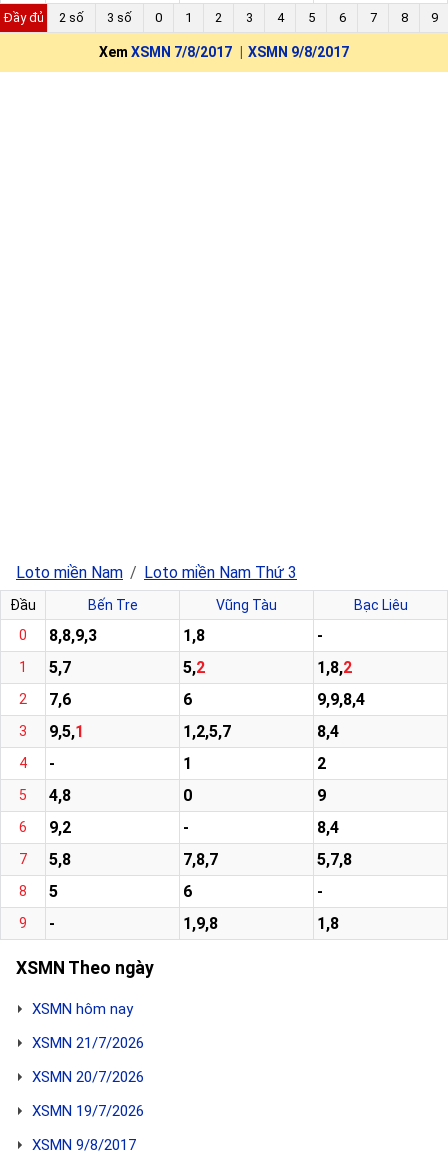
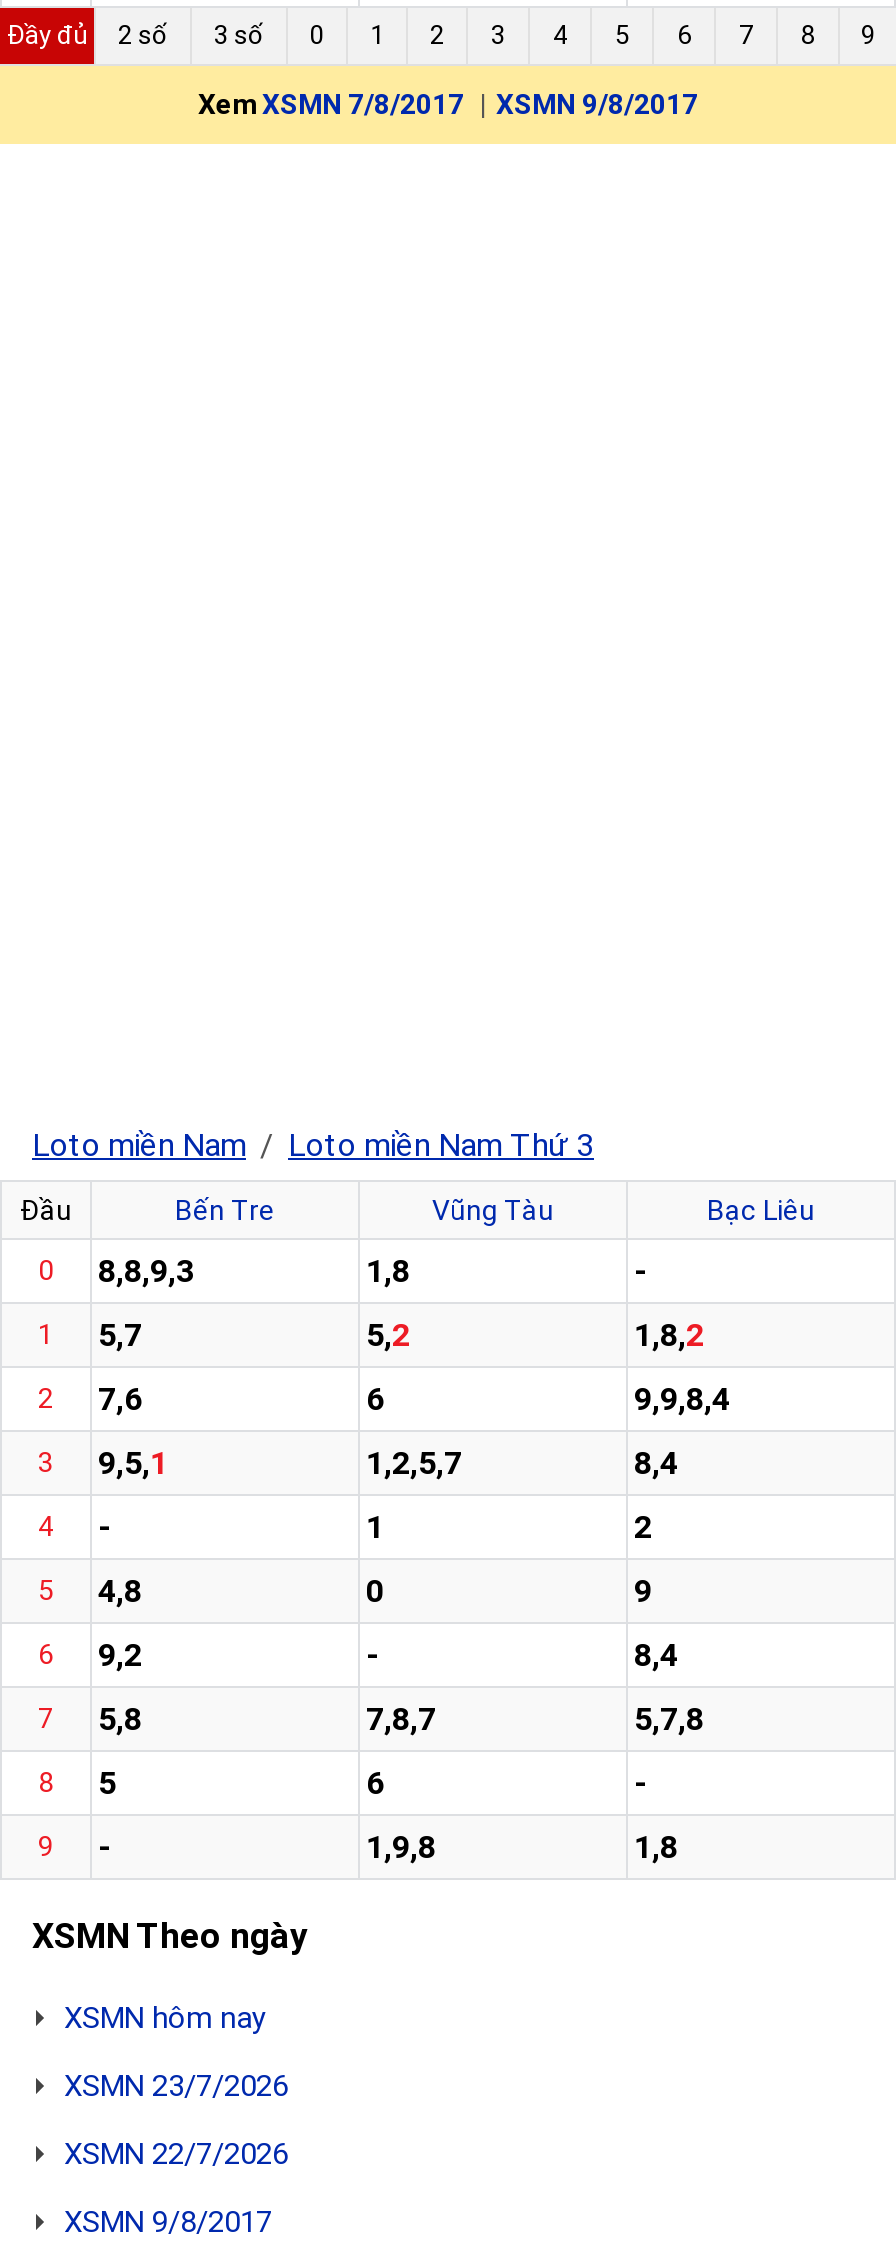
- XSMN 21/7/2026
- XSMN 20/7/2026
- XSMN 19/7/2026
+ XSMN 23/7/2026
+ XSMN 22/7/2026
